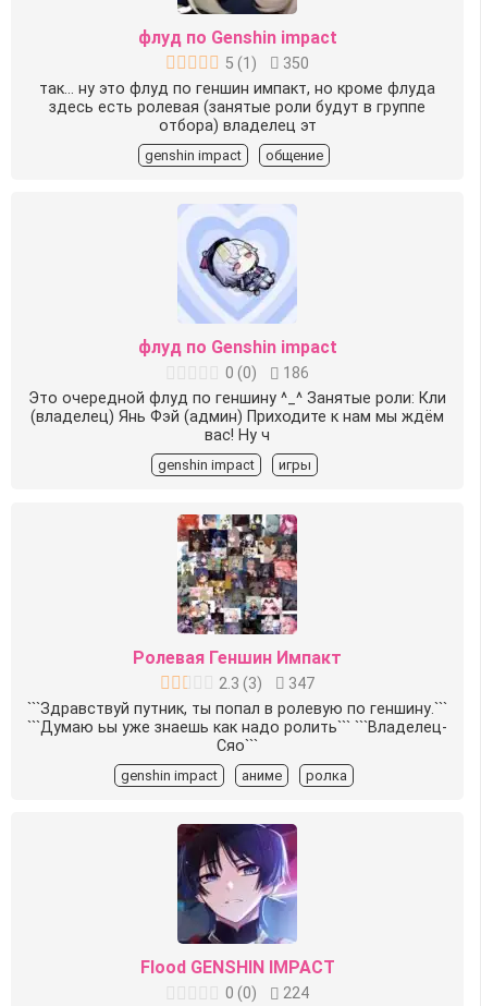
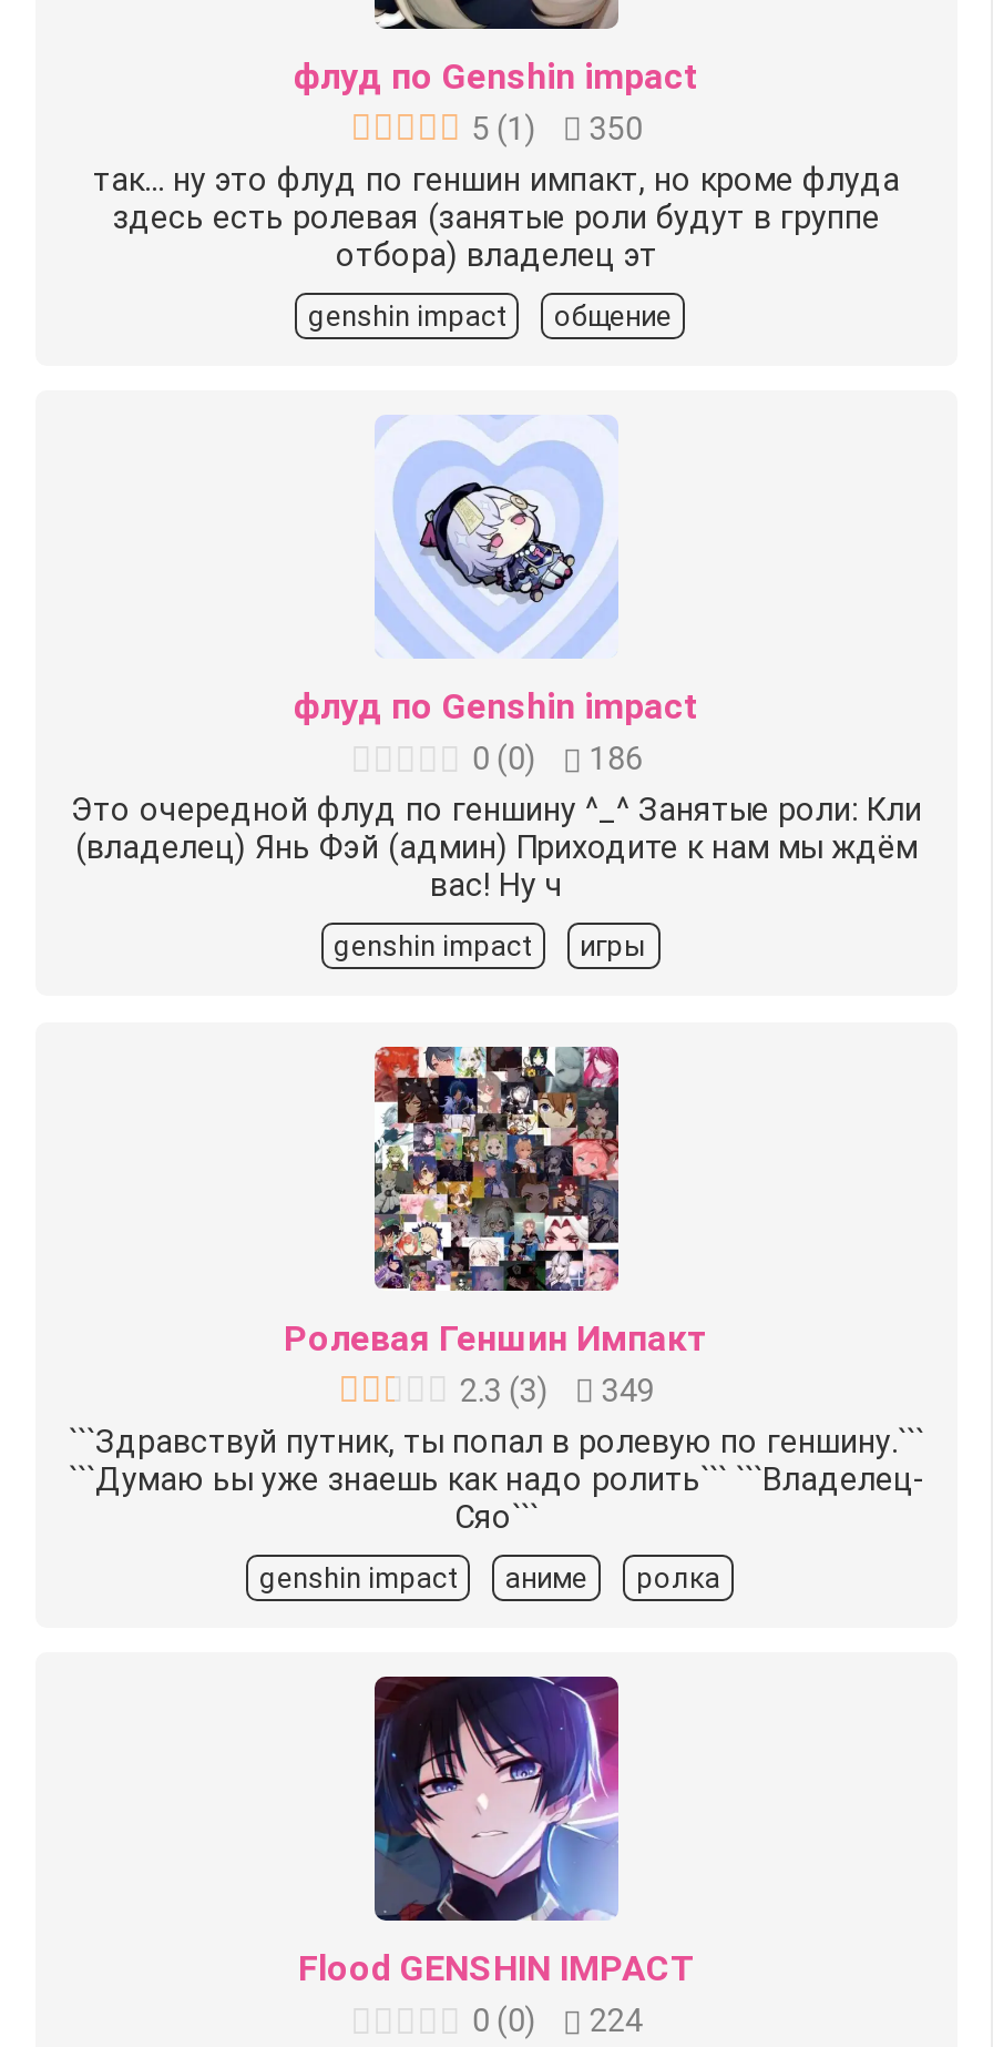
- 2.3 (3) 347
+ 2.3 (3) 349
